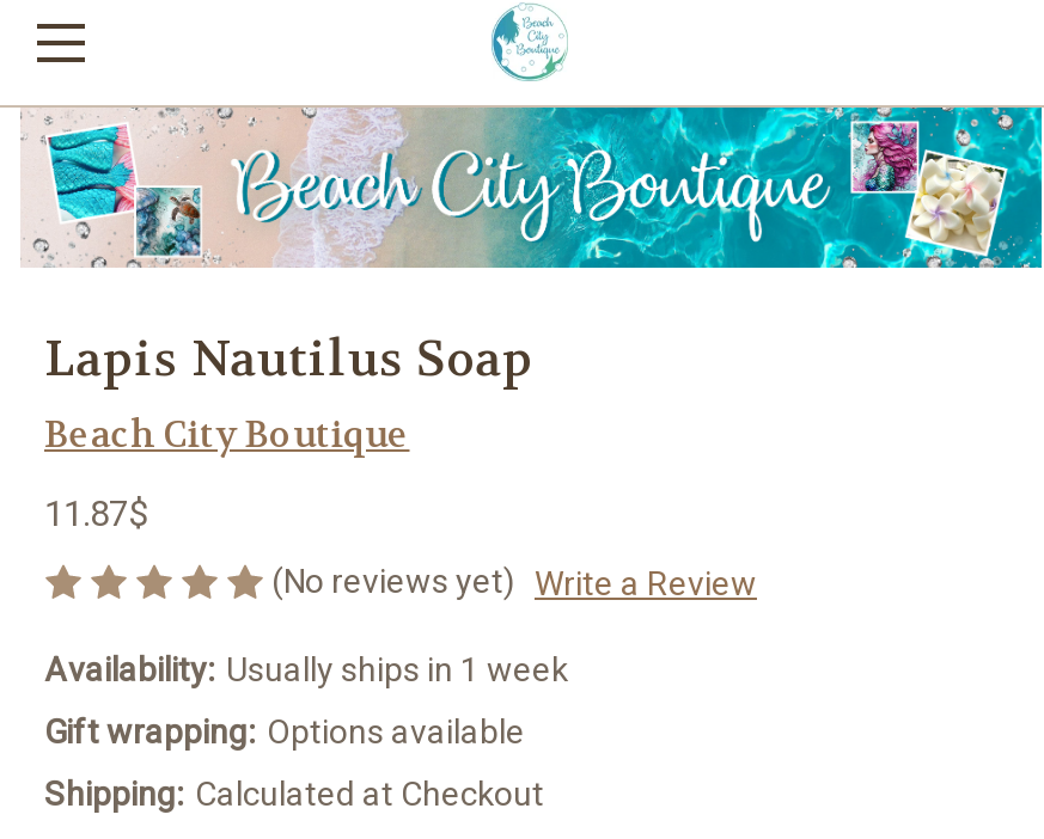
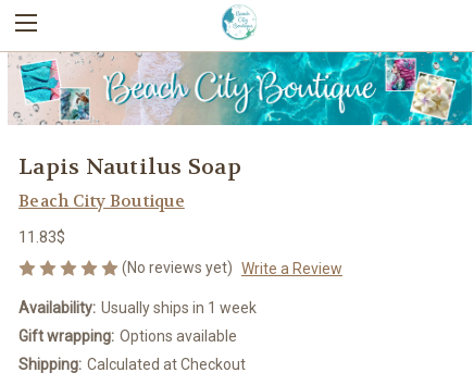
- 11.87$
+ 11.83$
